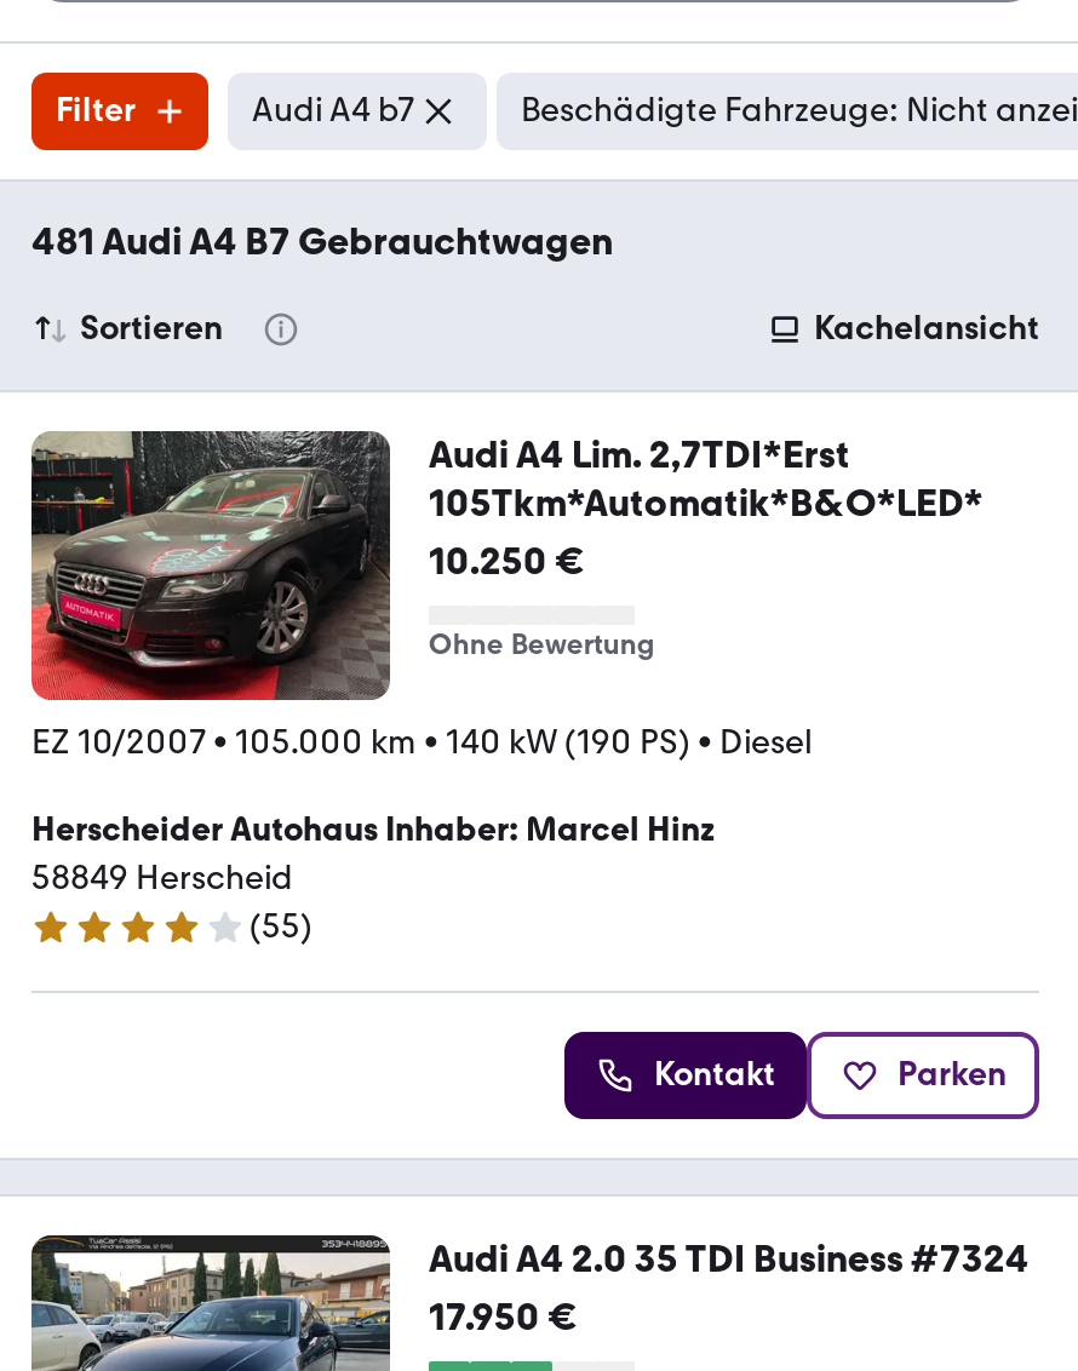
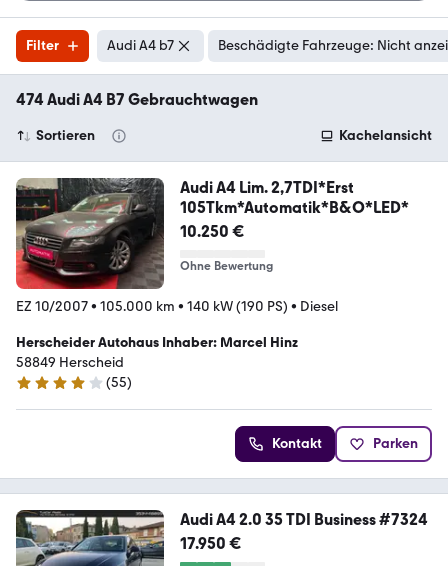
- 481 Audi A4 B7 Gebrauchtwagen
+ 474 Audi A4 B7 Gebrauchtwagen
